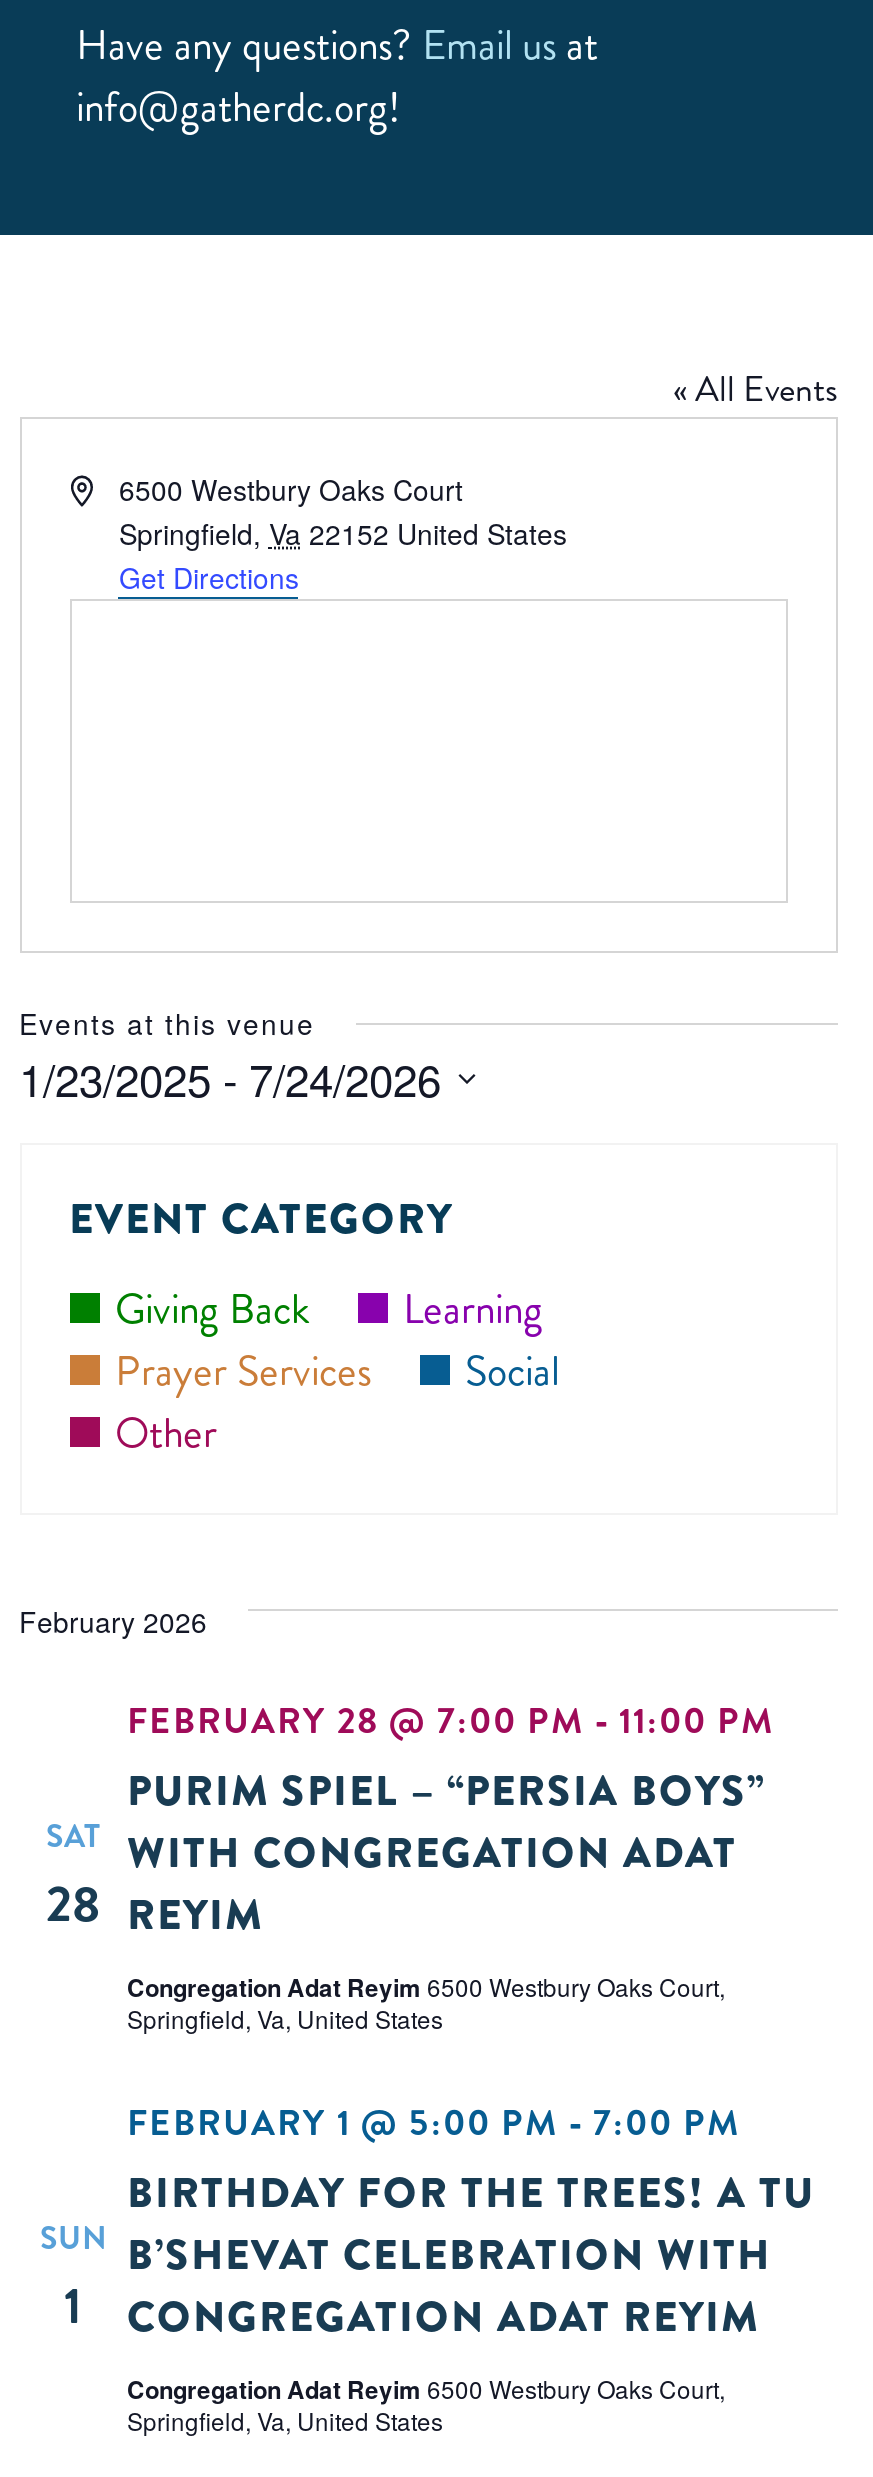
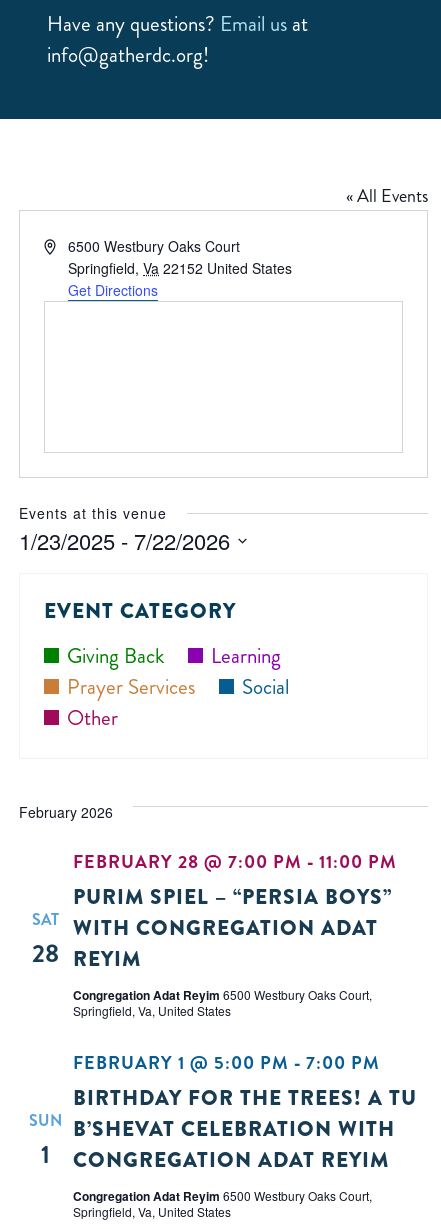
- 1/23/2025 - 7/24/2026
+ 1/23/2025 - 7/22/2026
